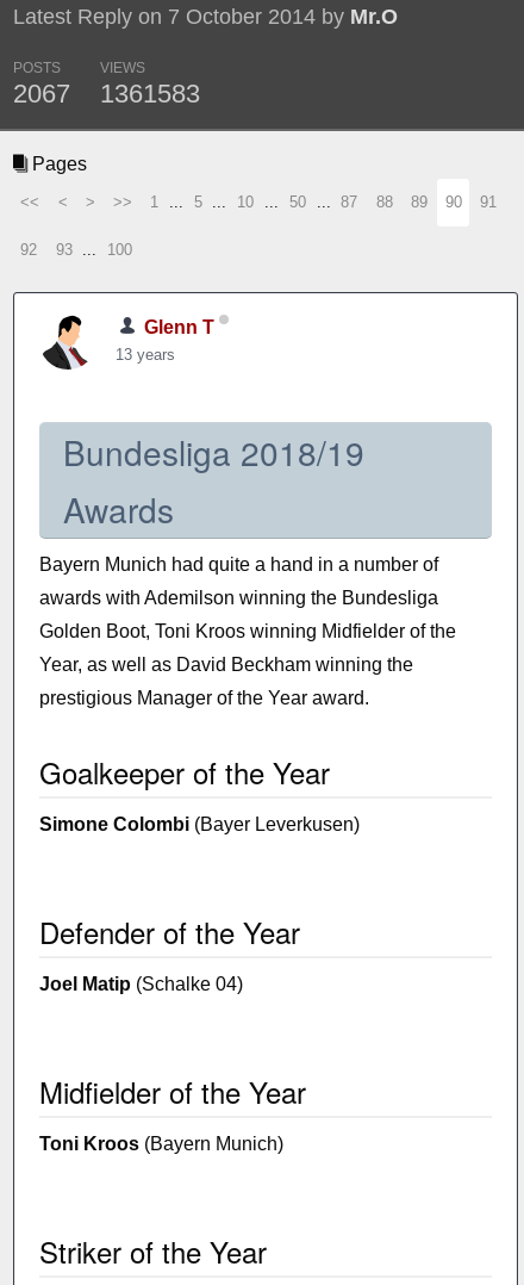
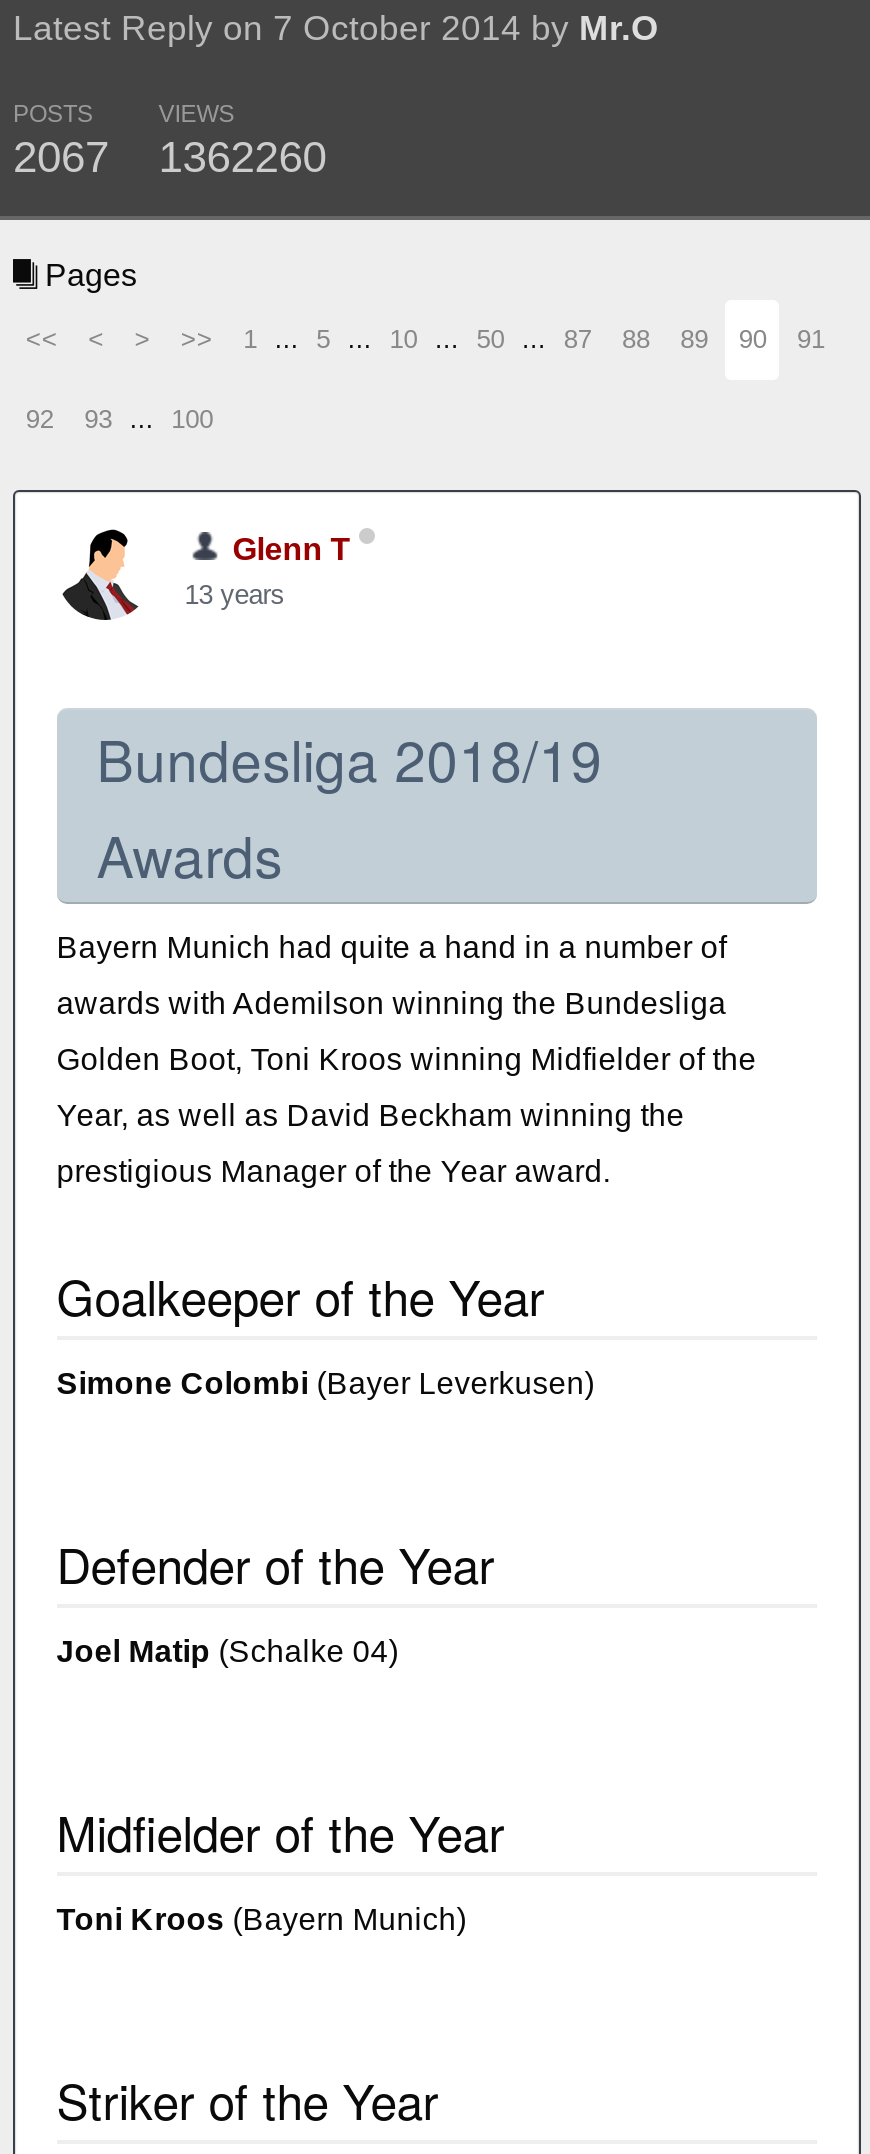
- 2067 1361583
+ 2067 1362260
